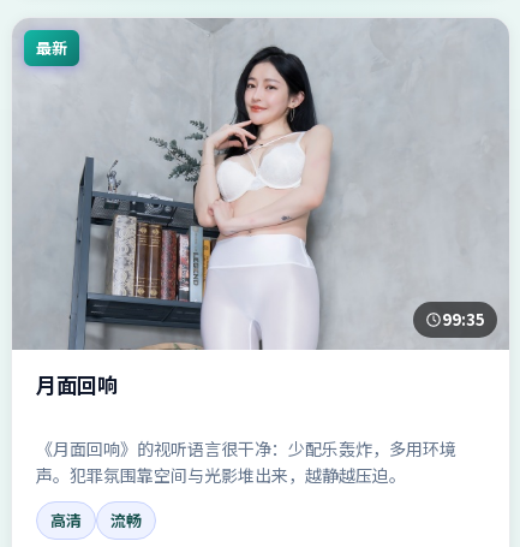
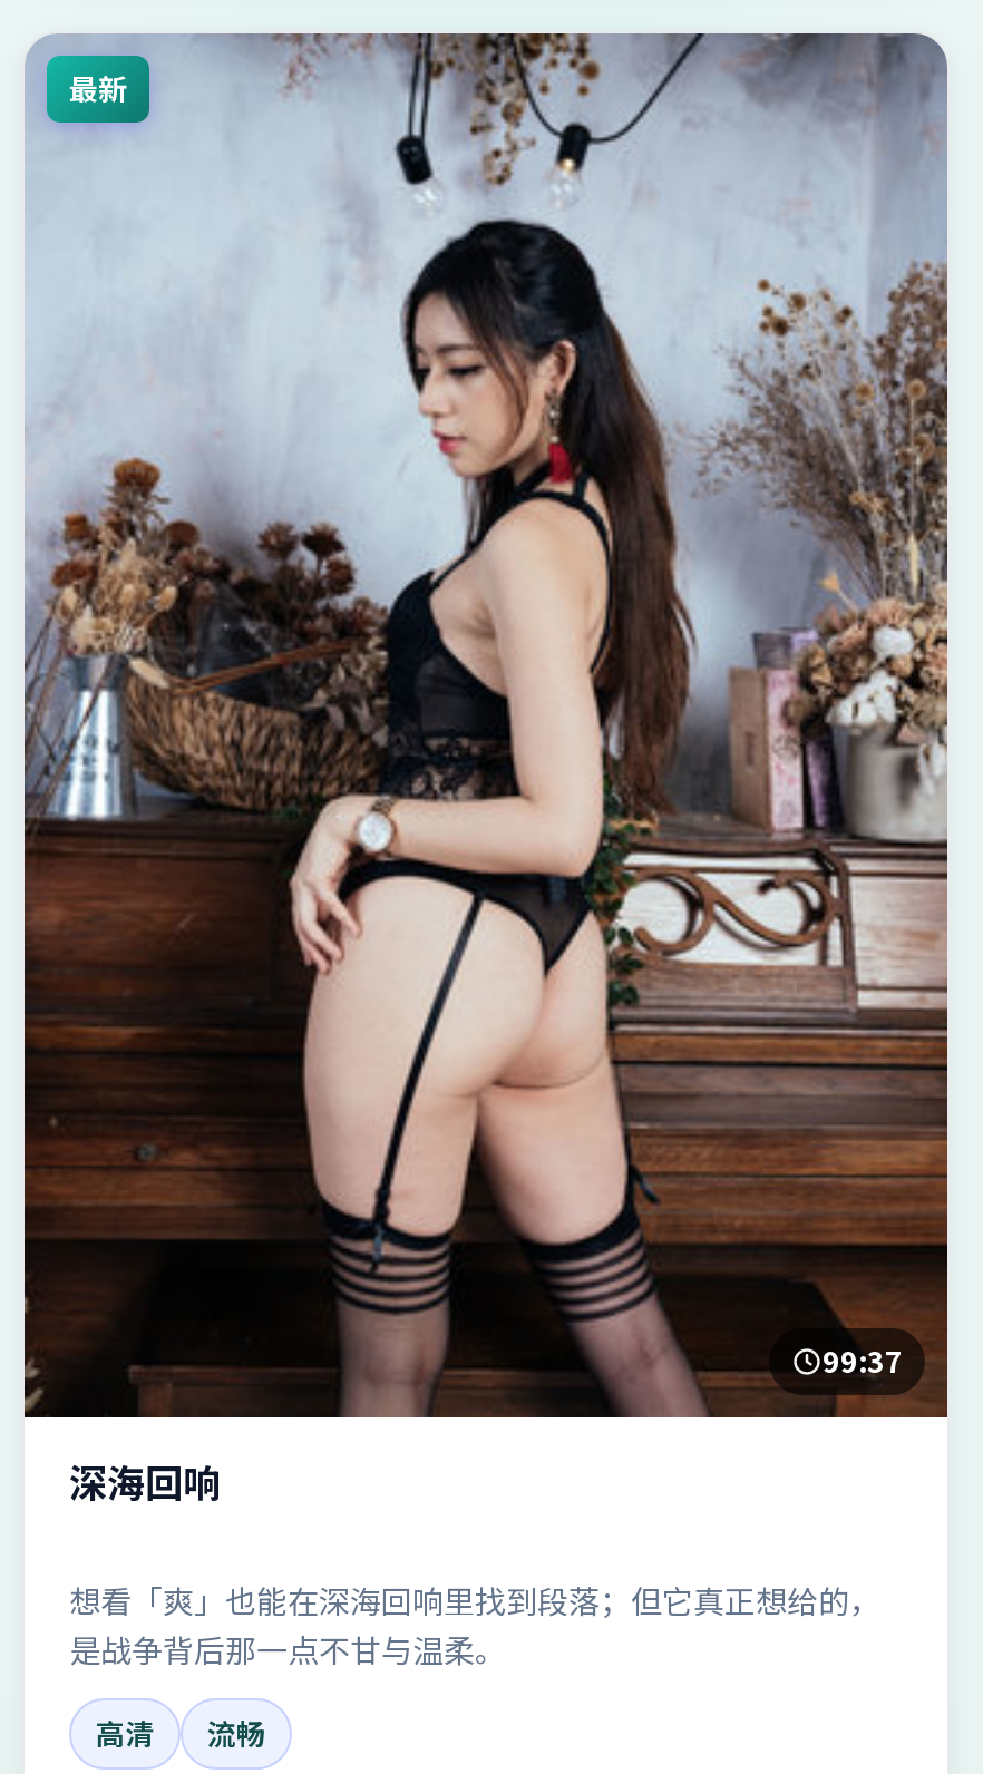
- [image]
- 99:35
+ [image]
+ 99:37

- 月面回响
+ 深海回响

- 《月面回响》的视听语言很干净：少配乐轰炸，多用环境
- 声。犯罪氛围靠空间与光影堆出来，越静越压迫。
+ 想看「爽」也能在深海回响里找到段落；但它真正想给的，
+ 是战争背后那一点不甘与温柔。
